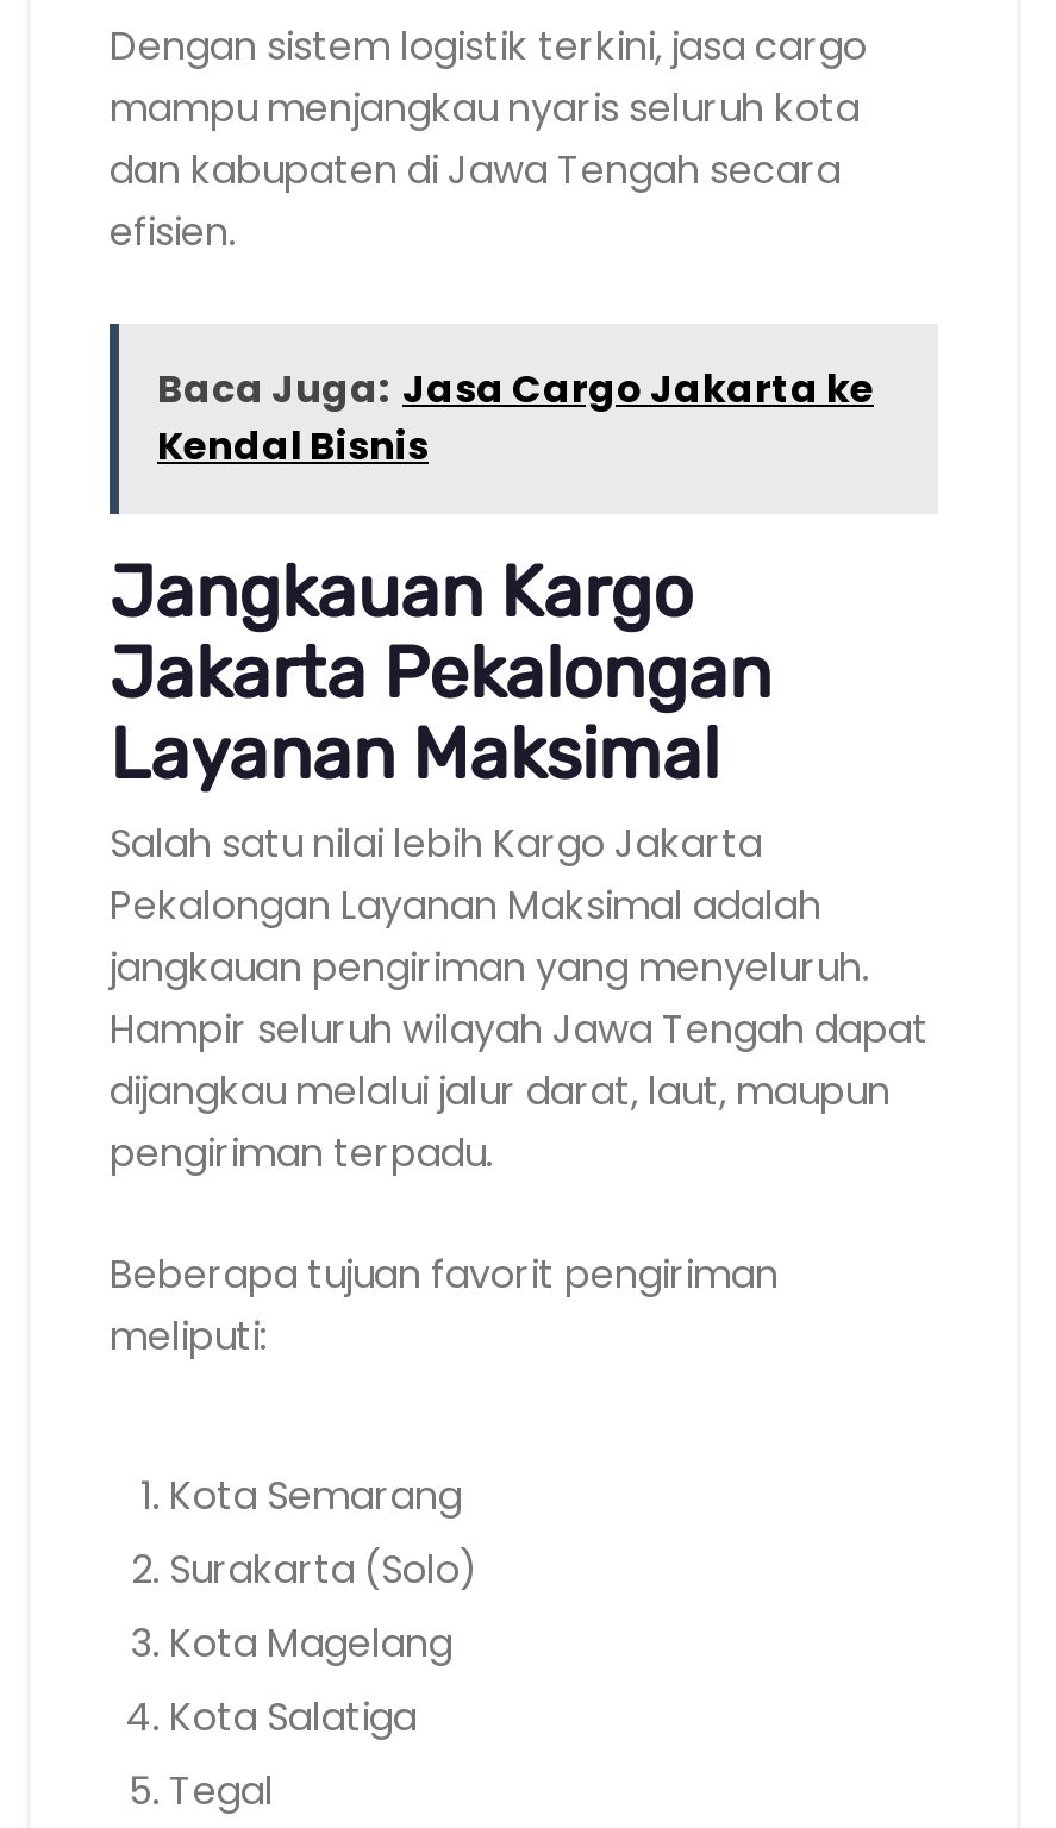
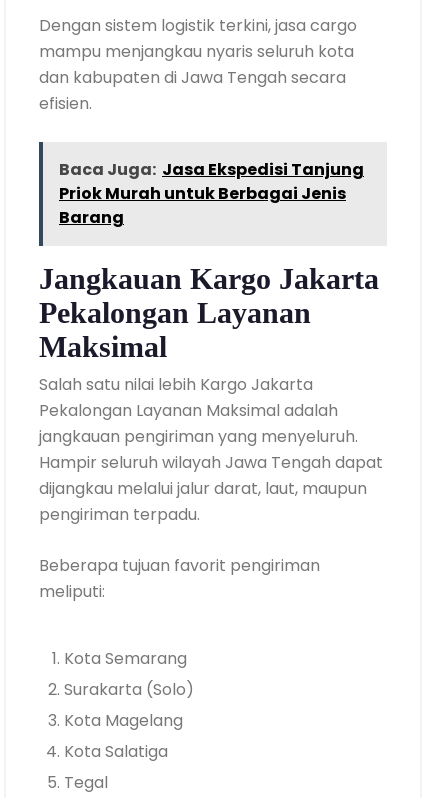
- Baca Juga: Jasa Cargo Jakarta ke
- Kendal Bisnis
+ Baca Juga: Jasa Ekspedisi Tanjung
+ Priok Murah untuk Berbagai Jenis
+ Barang
